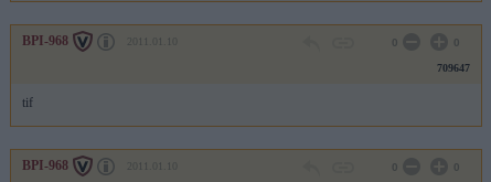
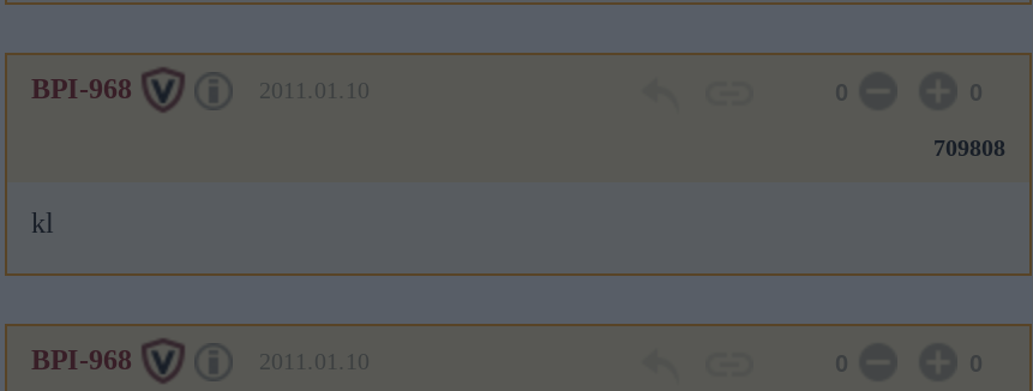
- 709647
+ 709808

- tif
+ kl
